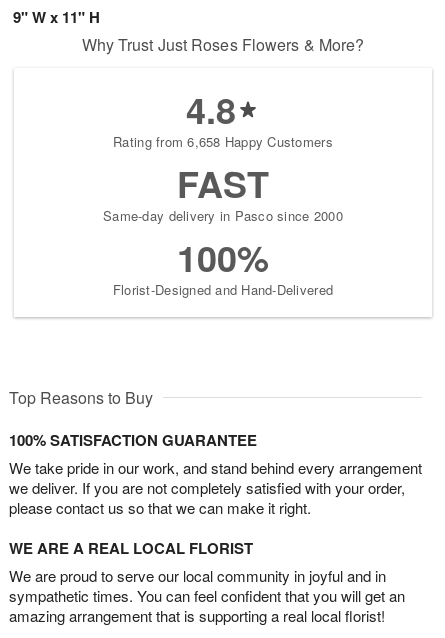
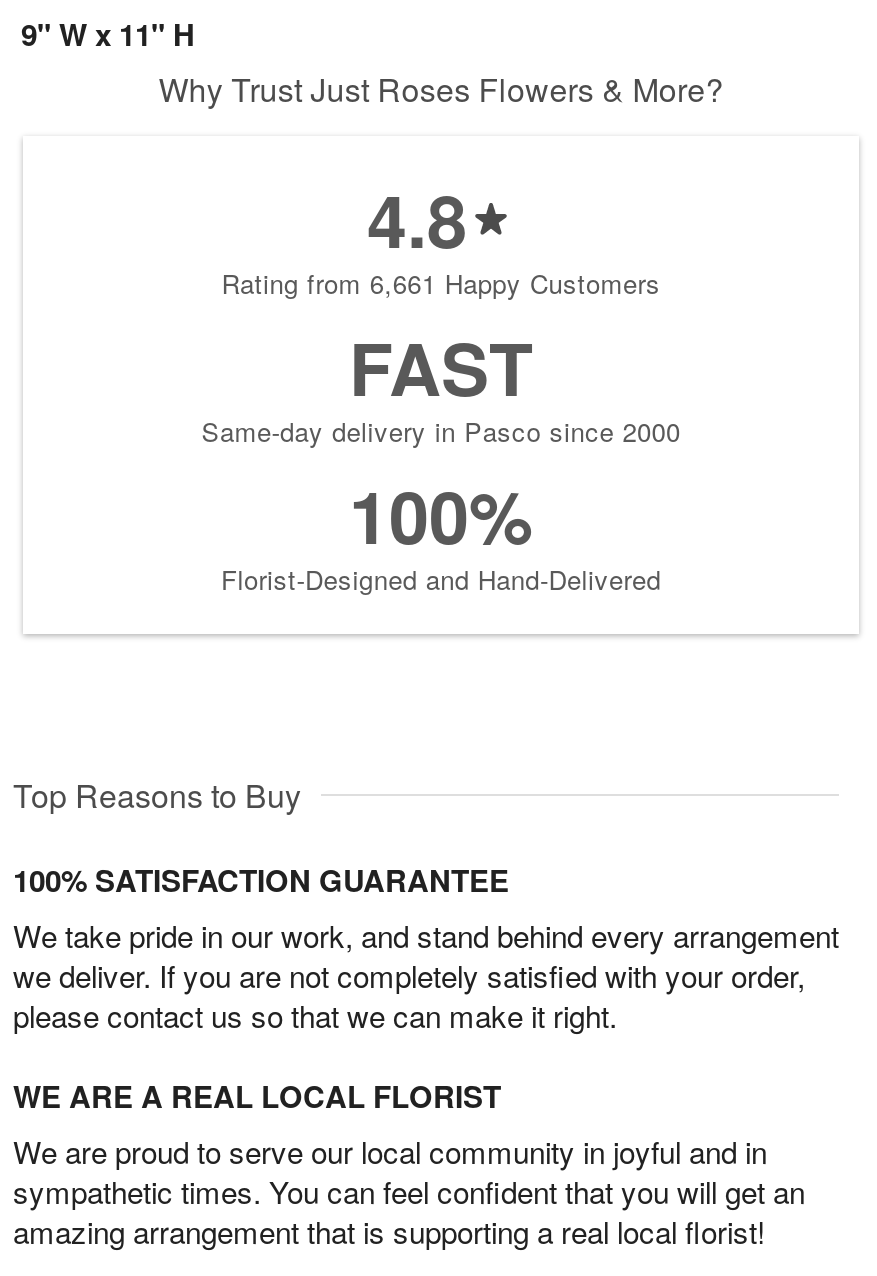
- Rating from 6,658 Happy Customers
+ Rating from 6,661 Happy Customers
